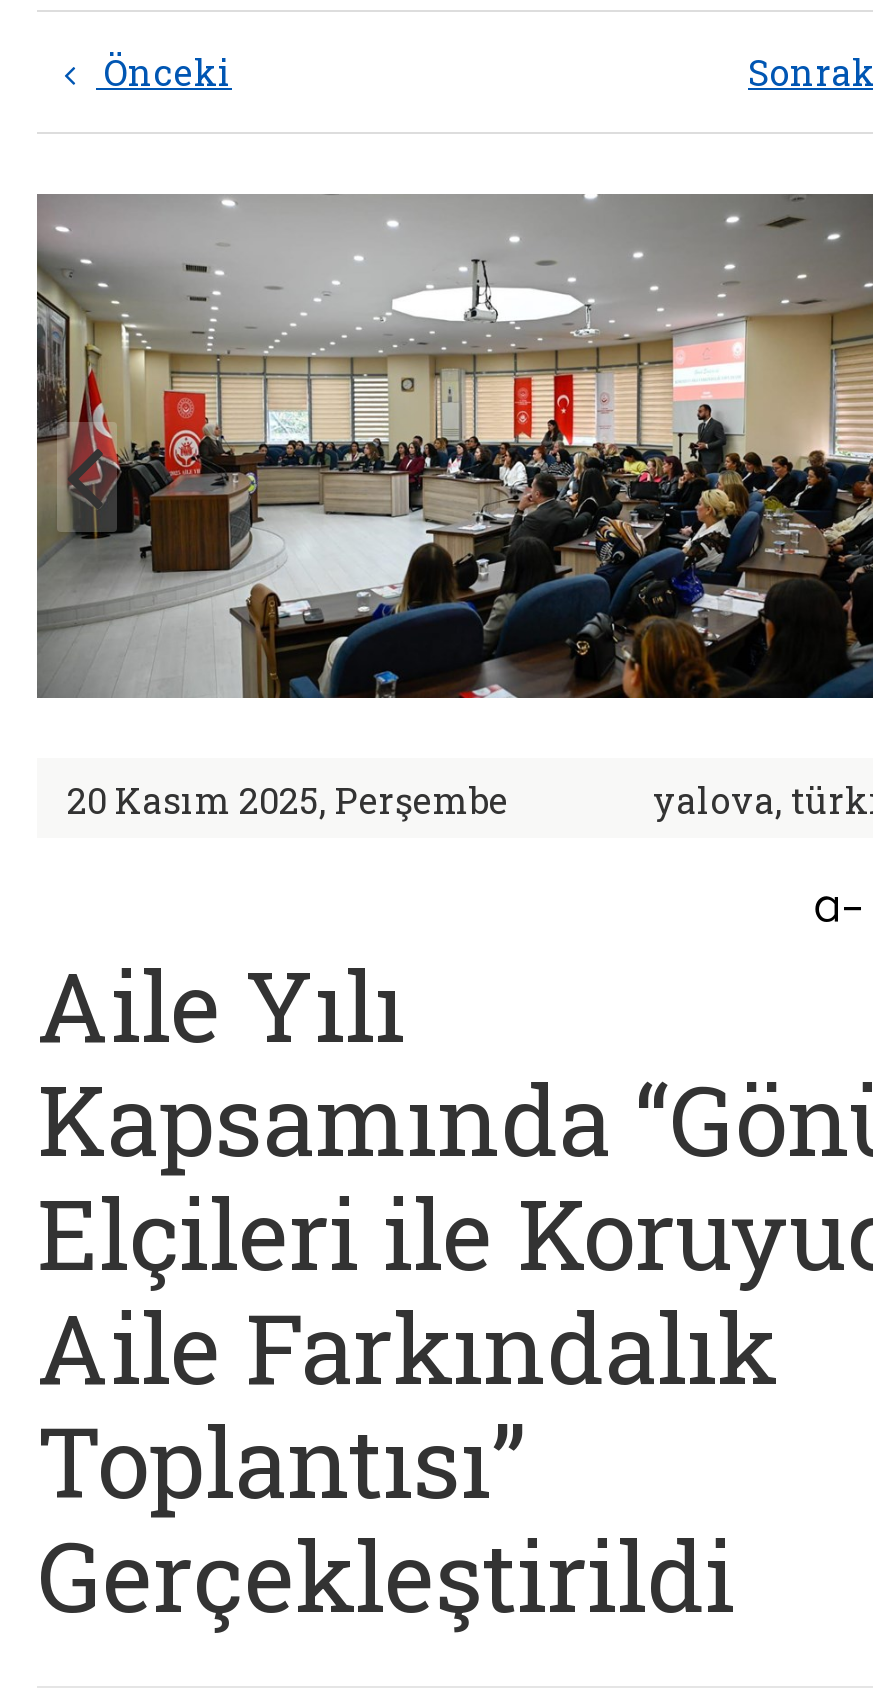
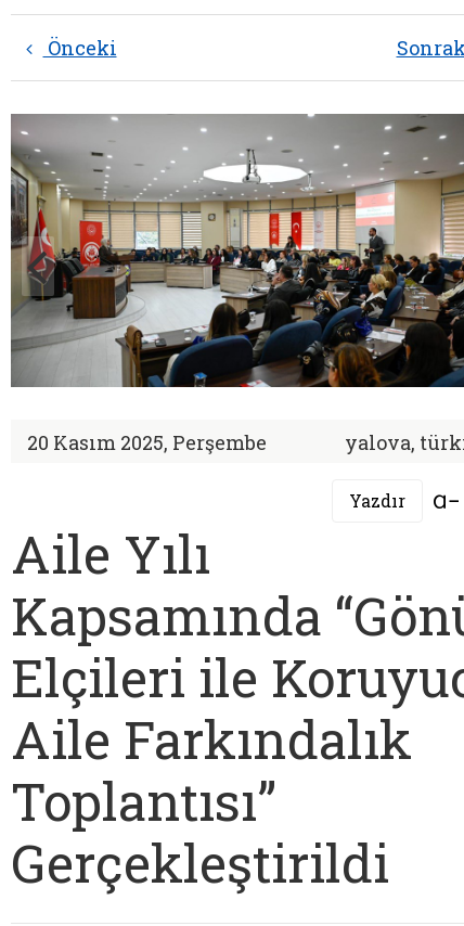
+ Yazdır
